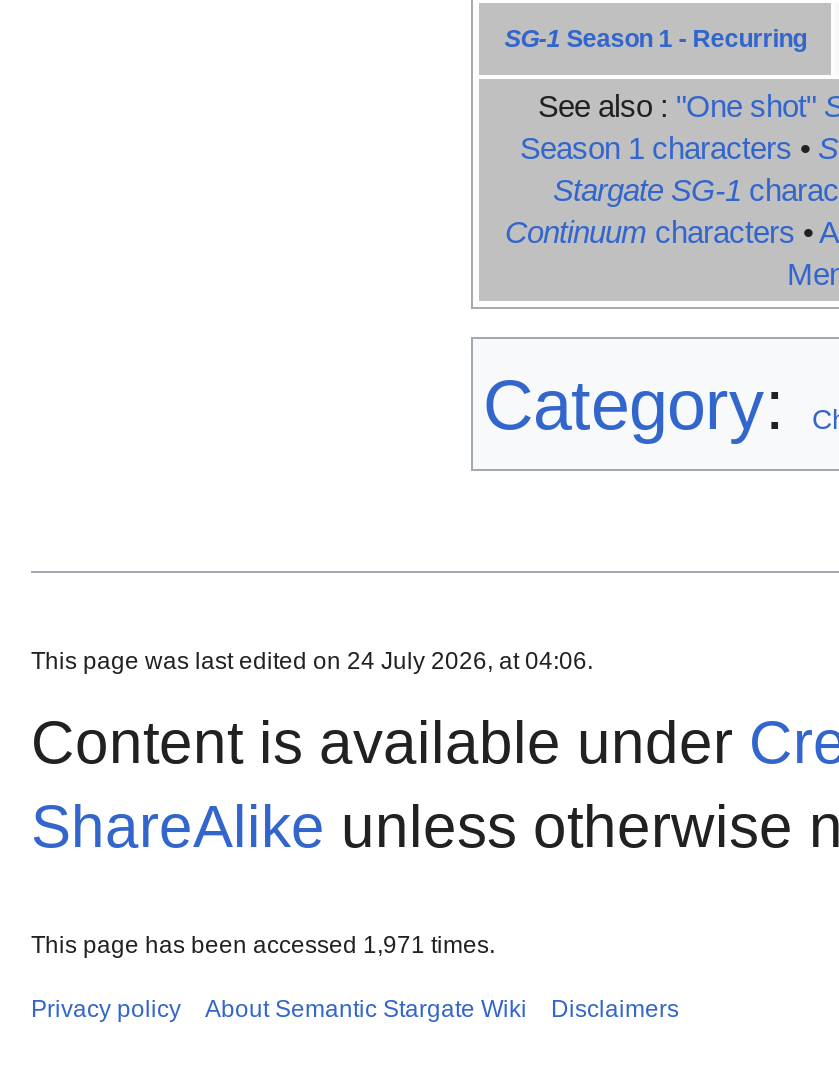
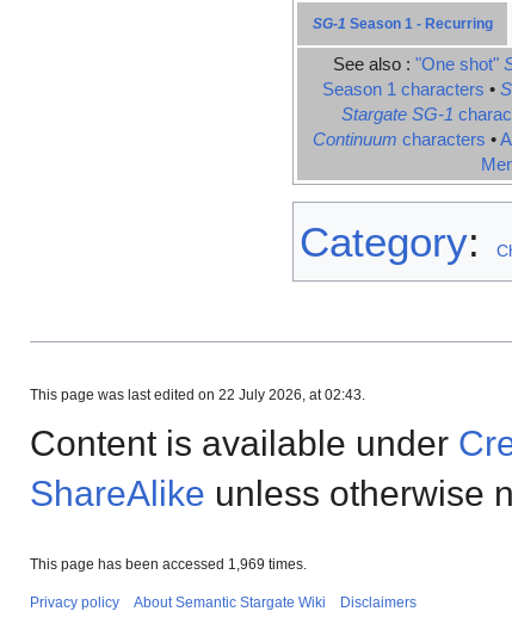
- This page was last edited on 24 July 2026, at 04:06.
+ This page was last edited on 22 July 2026, at 02:43.

- This page has been accessed 1,971 times.
+ This page has been accessed 1,969 times.
